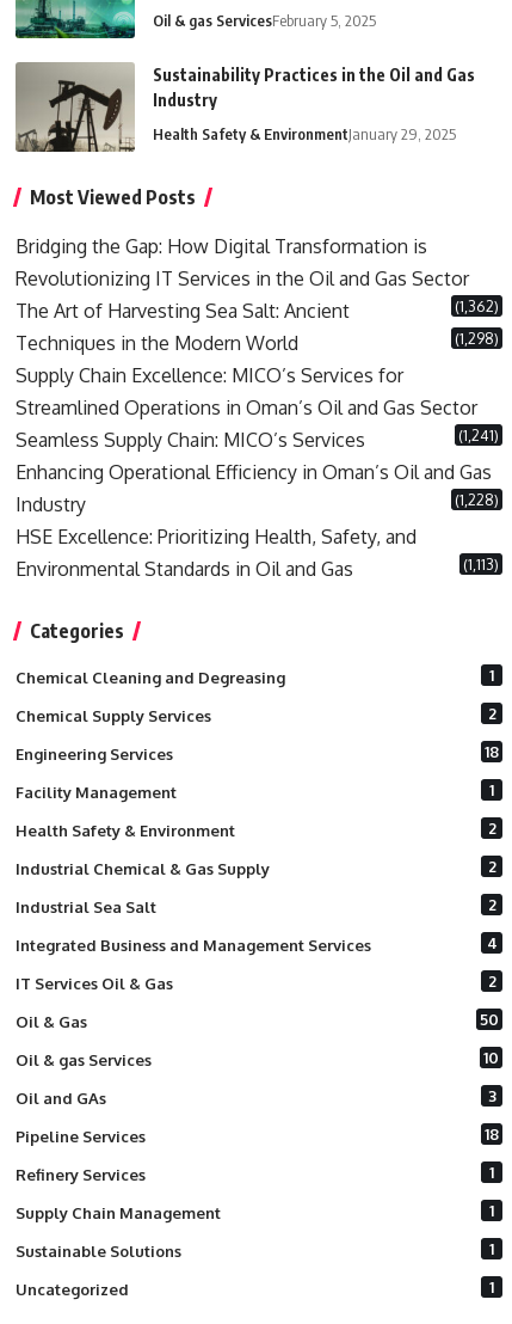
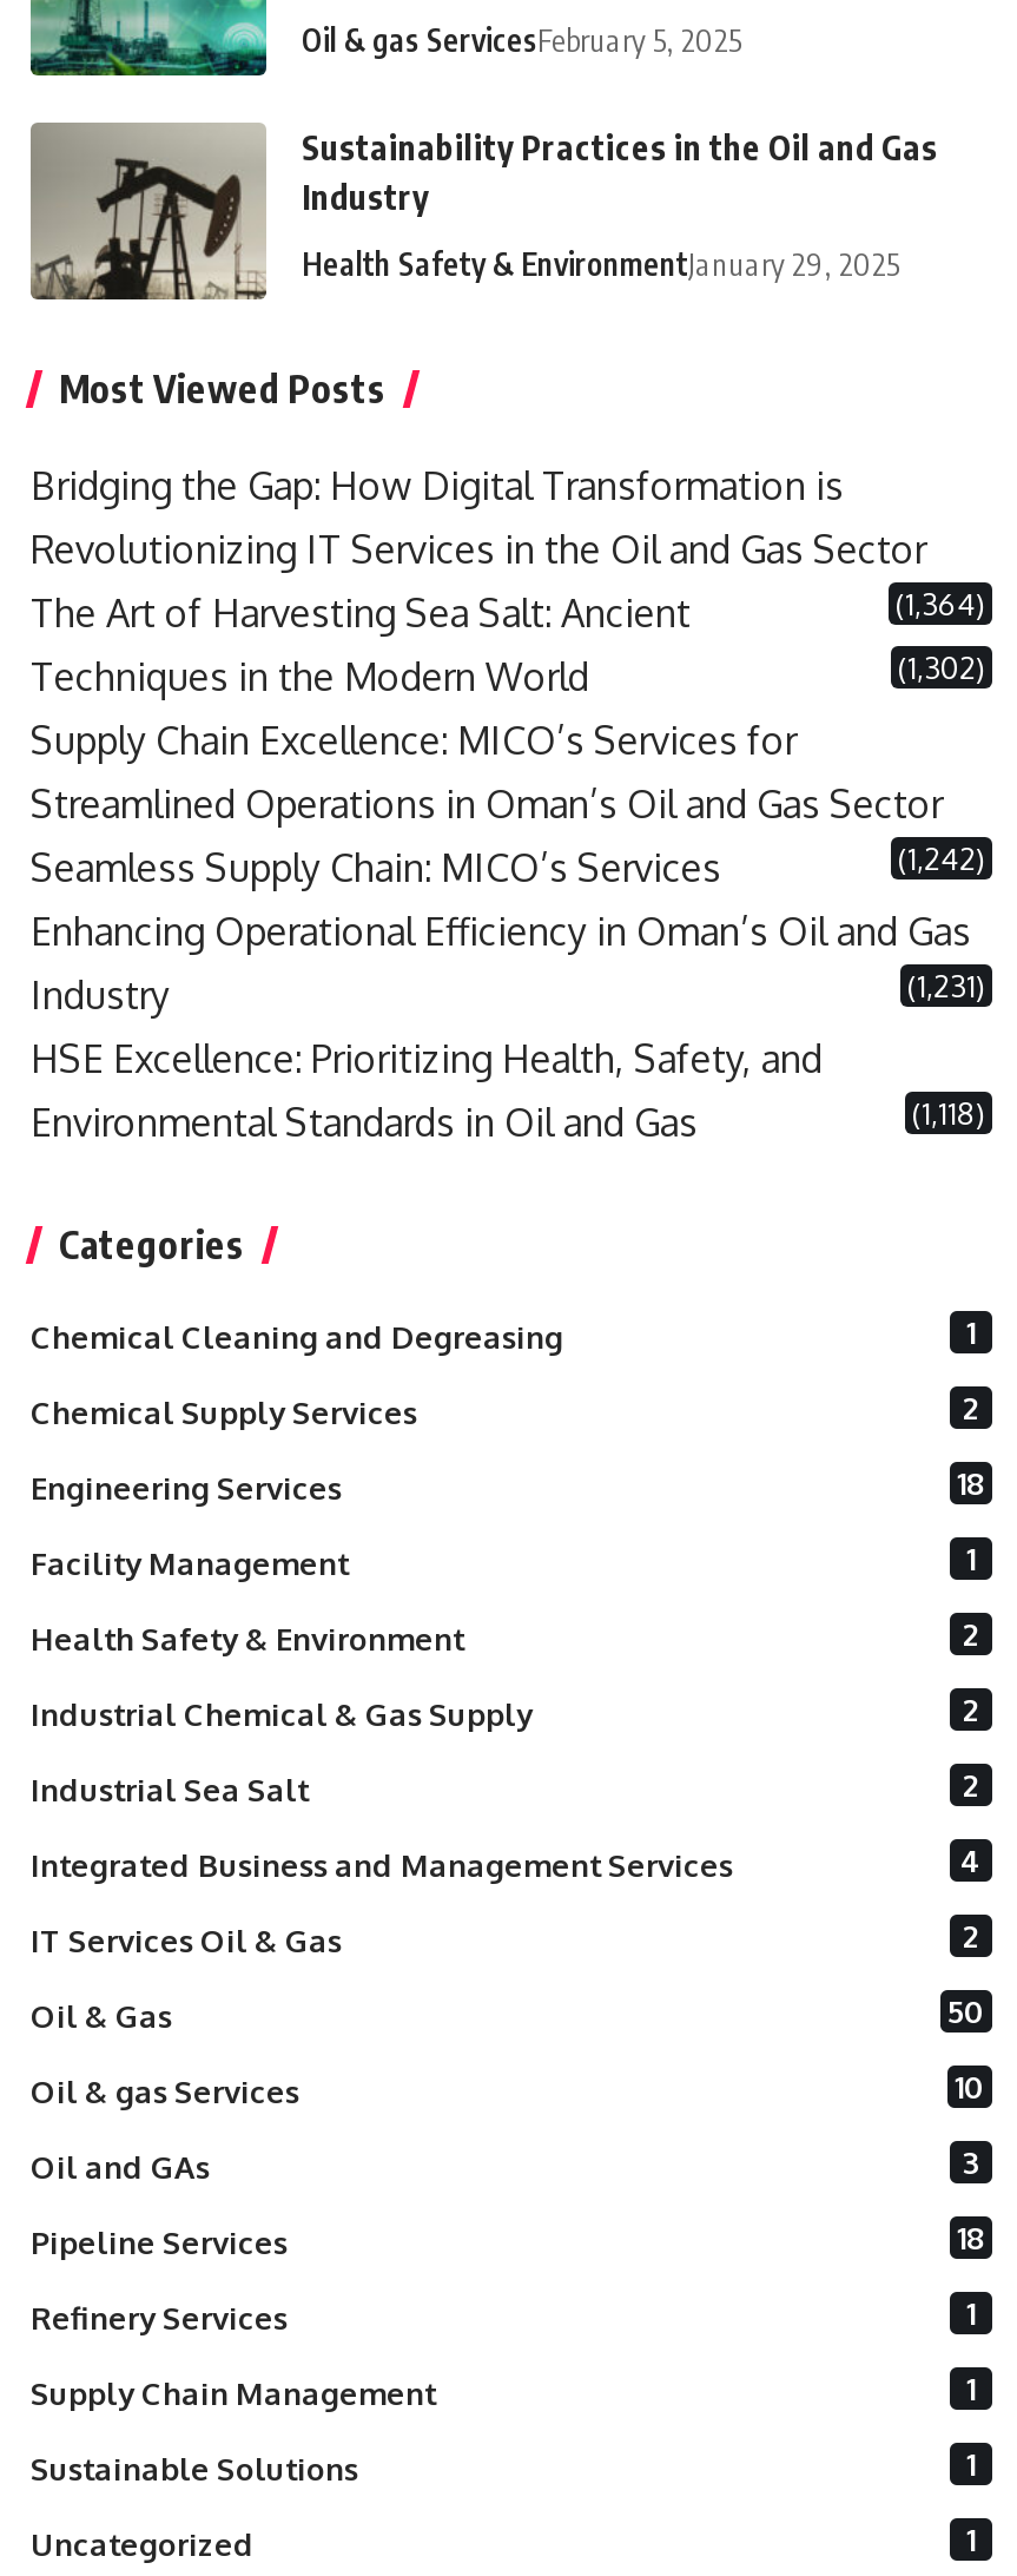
- (1,362)
+ (1,364)

- (1,298)
+ (1,302)

- (1,241)
+ (1,242)

- (1,228)
+ (1,231)

- (1,113)
+ (1,118)
